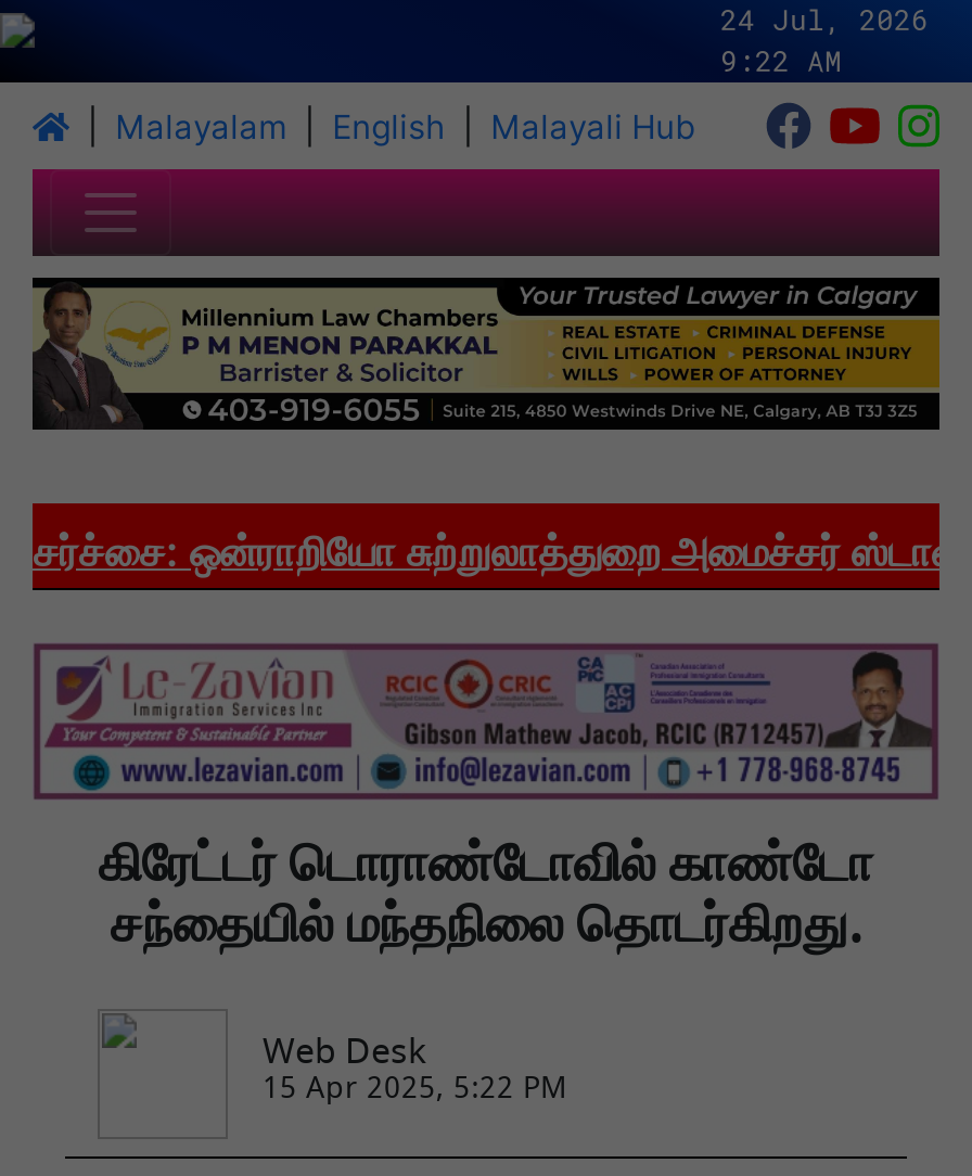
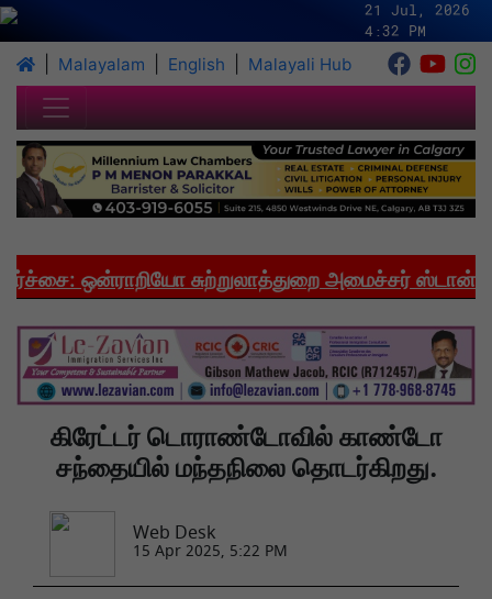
- 24 Jul, 2026
- 9:22 AM
+ 21 Jul, 2026
+ 4:32 PM
